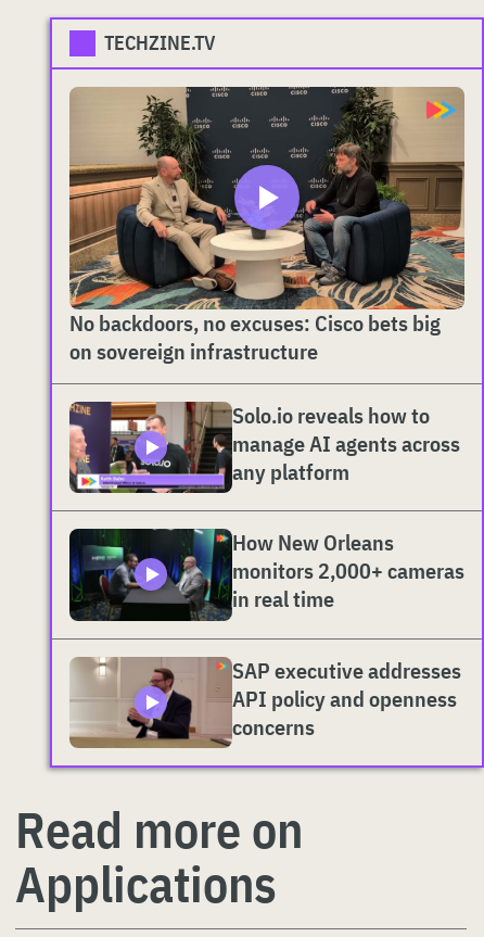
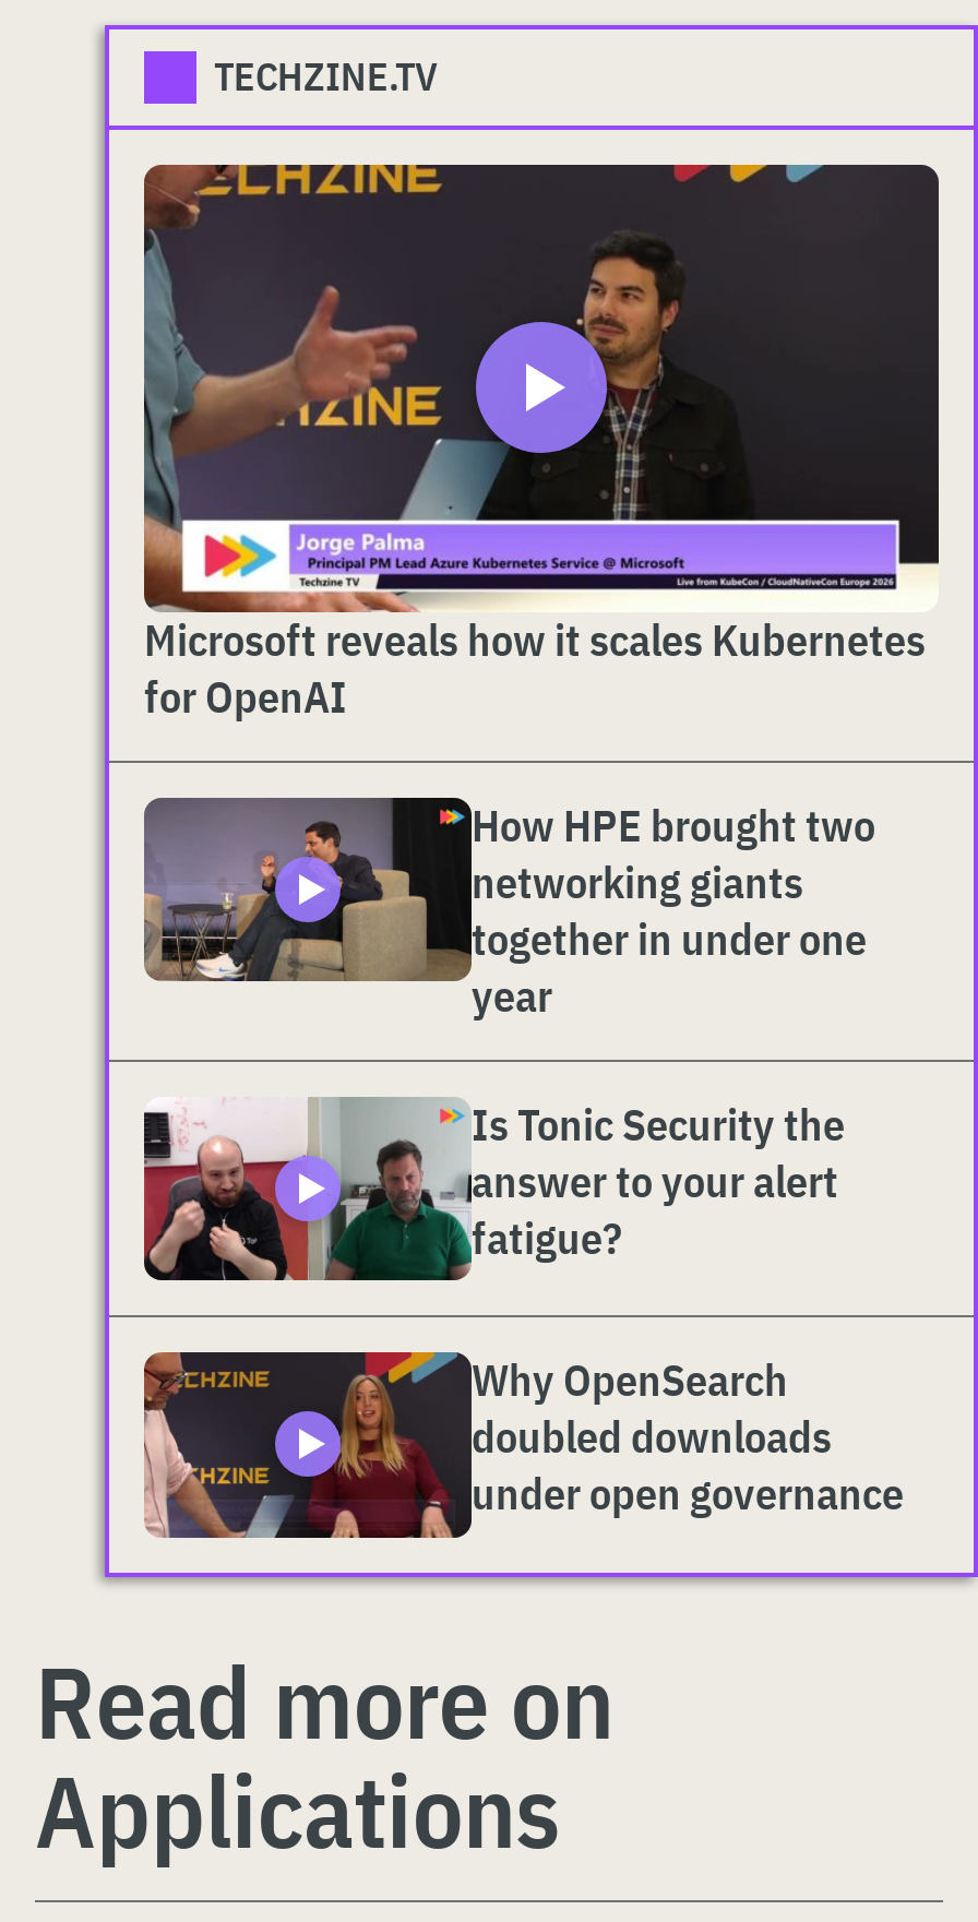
- [image]
- No backdoors, no excuses: Cisco bets big
- on sovereign infrastructure
+ [image]
+ Microsoft reveals how it scales Kubernetes
+ for OpenAI

- [image]
- Solo.io reveals how to
- manage AI agents across
- any platform
+ [image]
+ How HPE brought two
+ networking giants
+ together in under one
+ year

- [image]
- How New Orleans
- monitors 2,000+ cameras
- in real time
+ [image]
+ Is Tonic Security the
+ answer to your alert
+ fatigue?

- [image]
- SAP executive addresses
- API policy and openness
- concerns
+ [image]
+ Why OpenSearch
+ doubled downloads
+ under open governance
